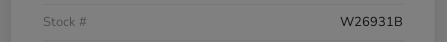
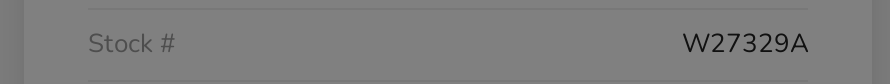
- W26931B
+ W27329A
